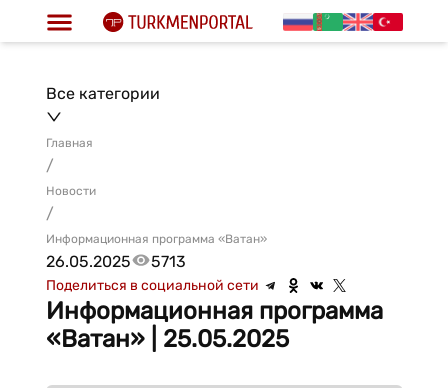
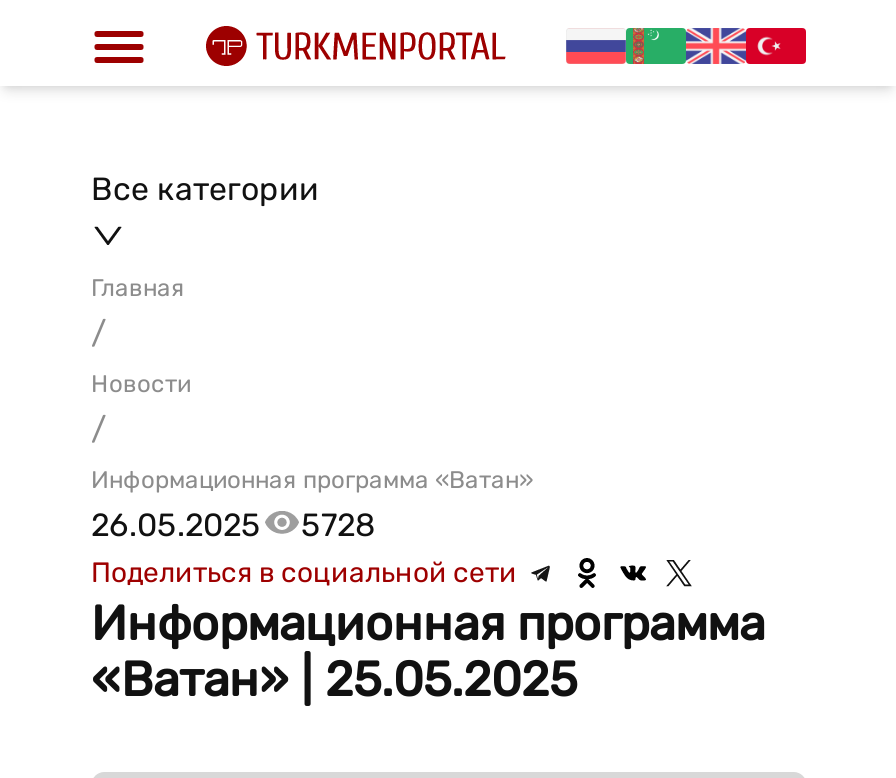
- 26.05.2025 5713
+ 26.05.2025 5728
